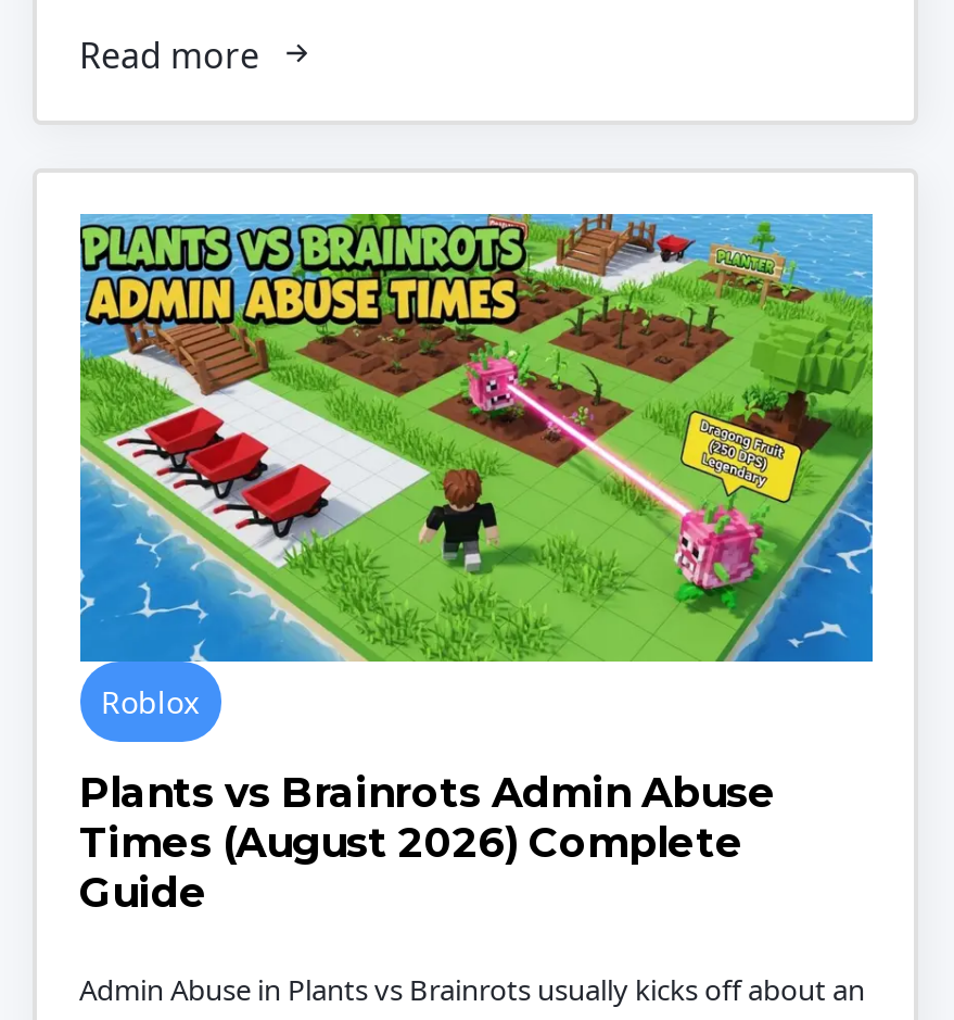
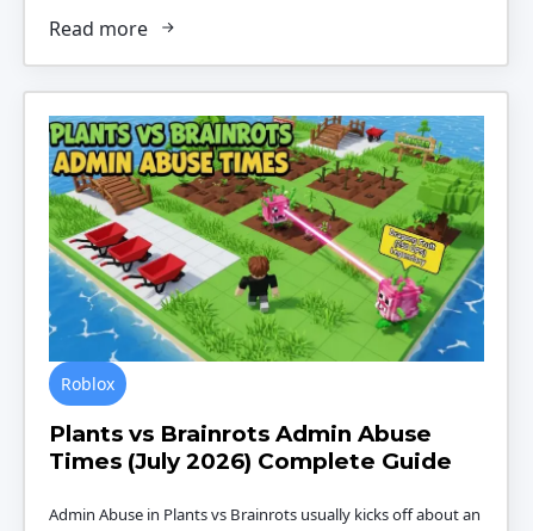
- Times (August 2026) Complete
- Guide
+ Times (July 2026) Complete Guide
